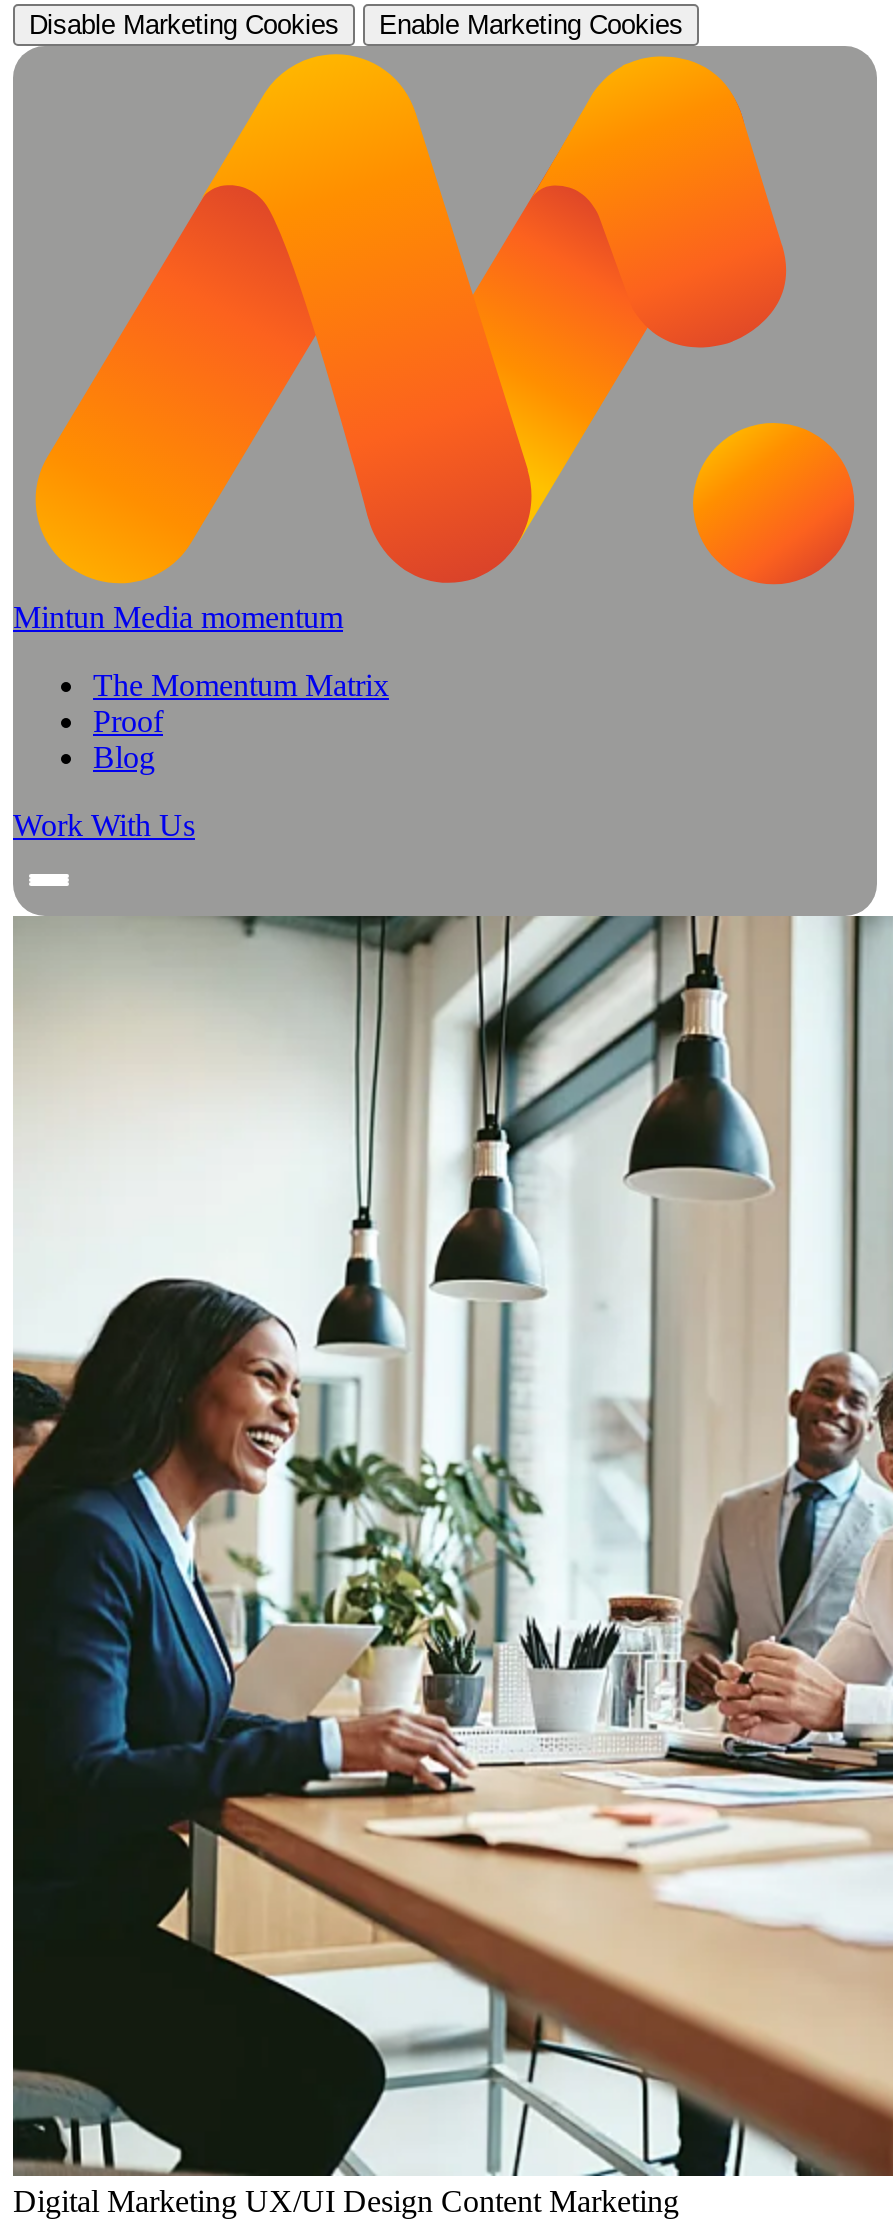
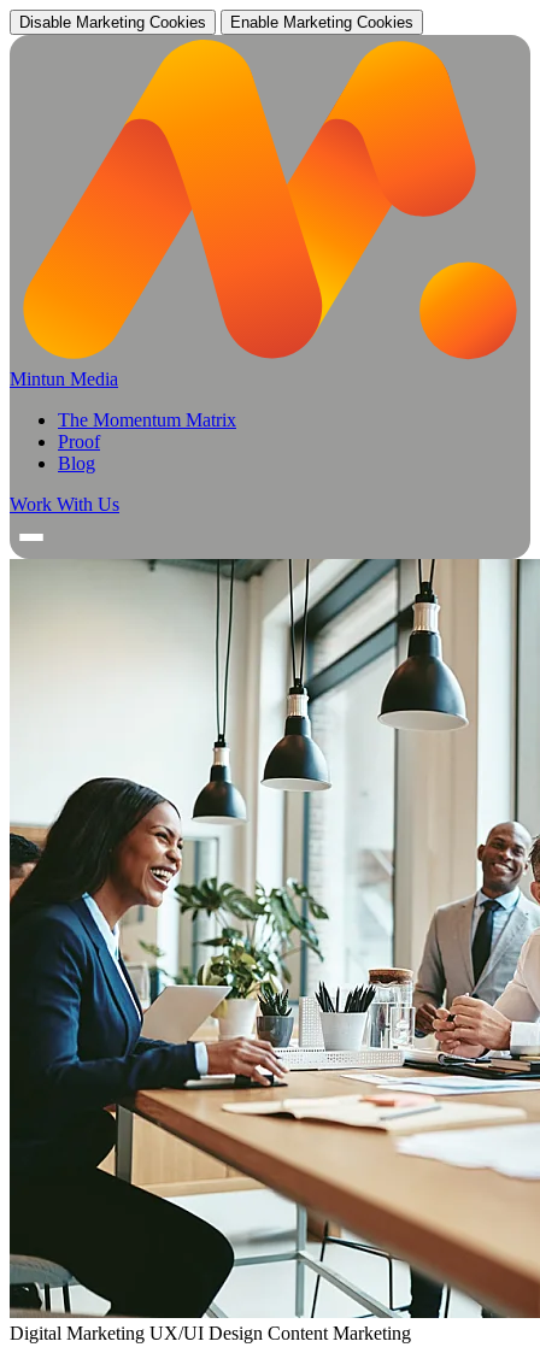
- Mintun Media momentum
+ Mintun Media
